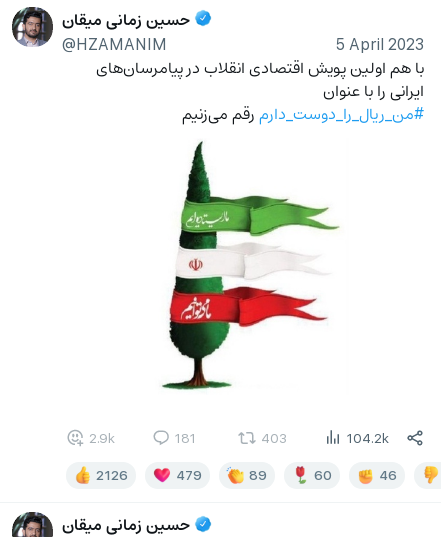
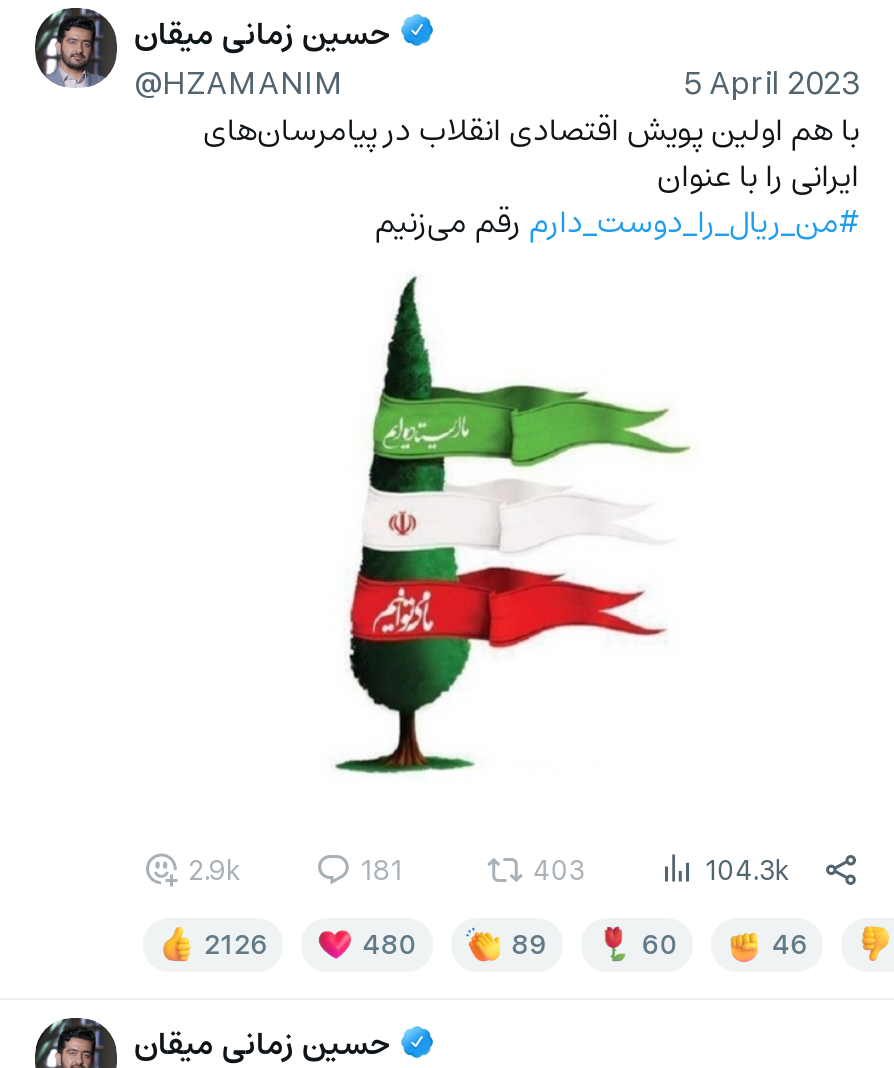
- 104.2k
+ 104.3k

- 479
+ 480
